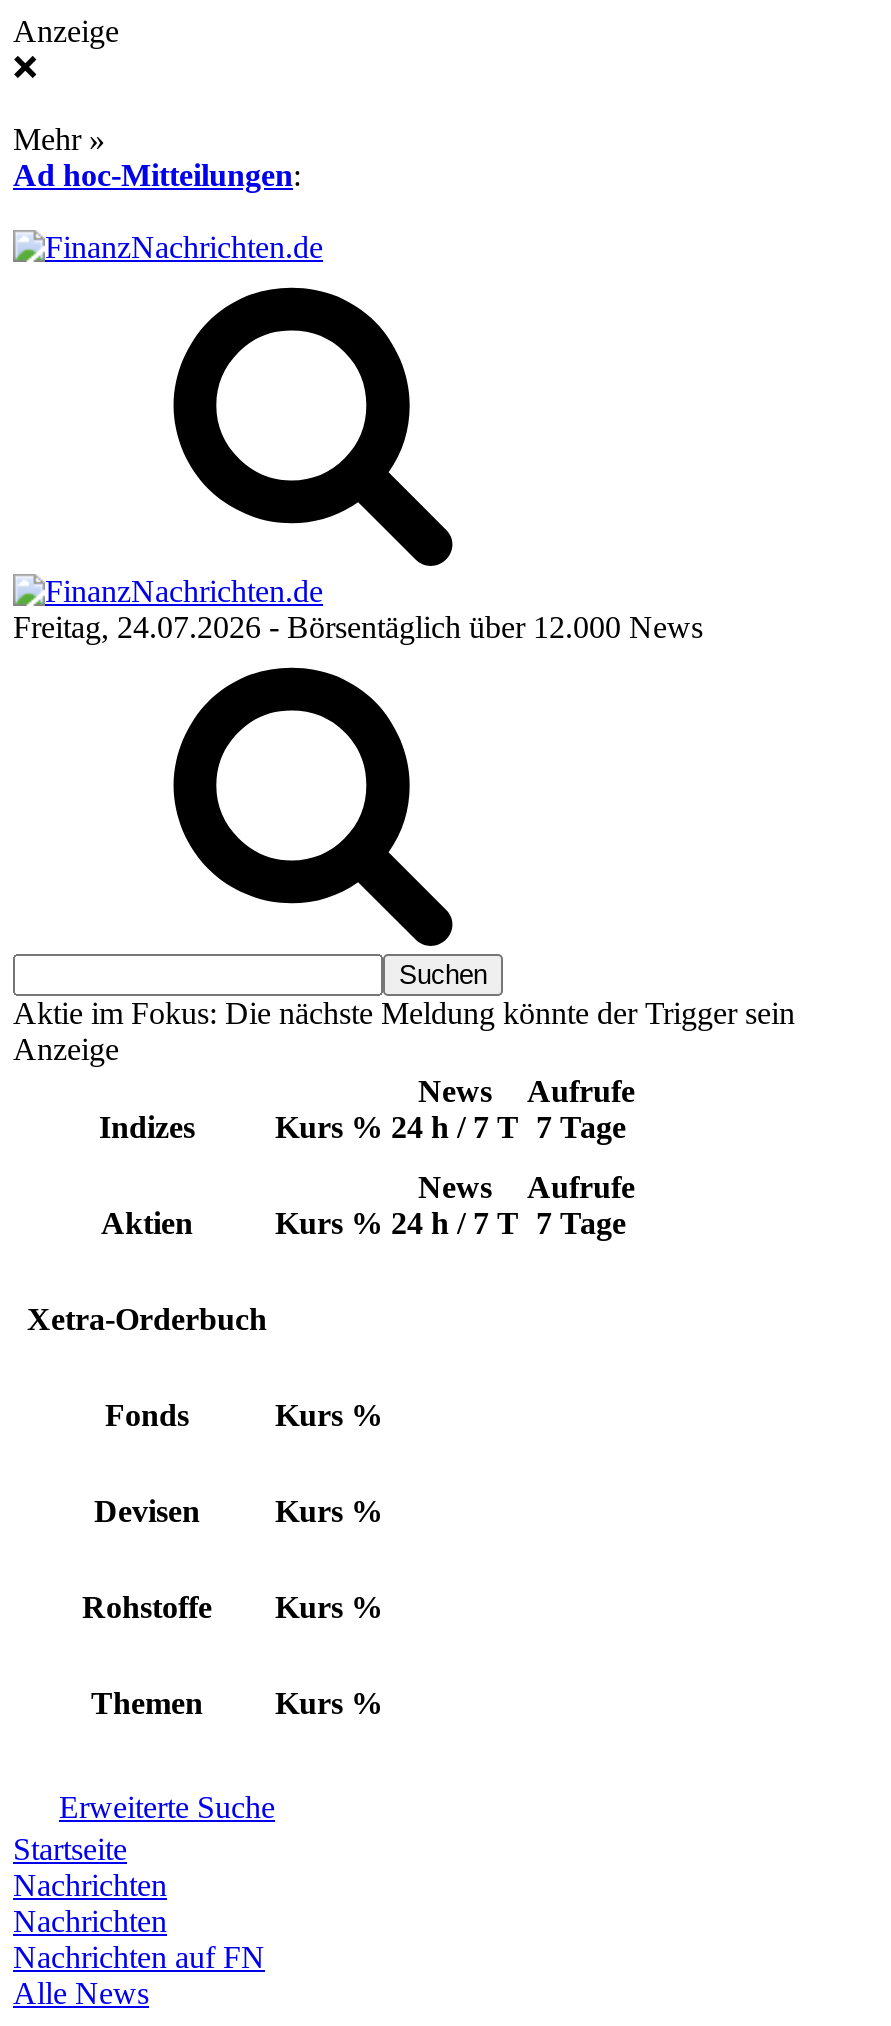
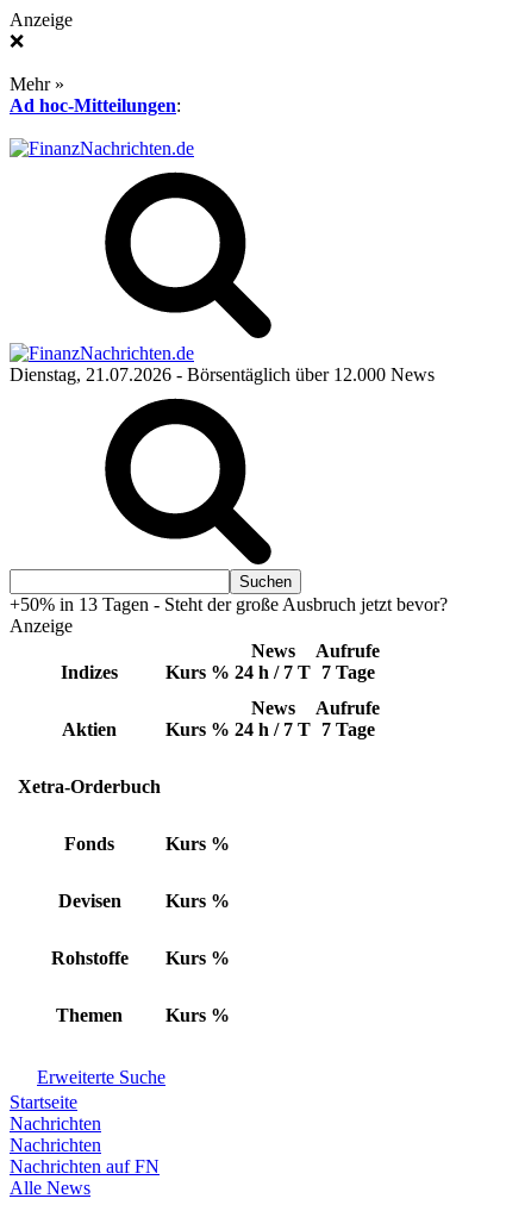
- Freitag, 24.07.2026 - Börsentäglich über 12.000 News
+ Dienstag, 21.07.2026 - Börsentäglich über 12.000 News

- Aktie im Fokus: Die nächste Meldung könnte der Trigger sein
+ +50% in 13 Tagen - Steht der große Ausbruch jetzt bevor?
